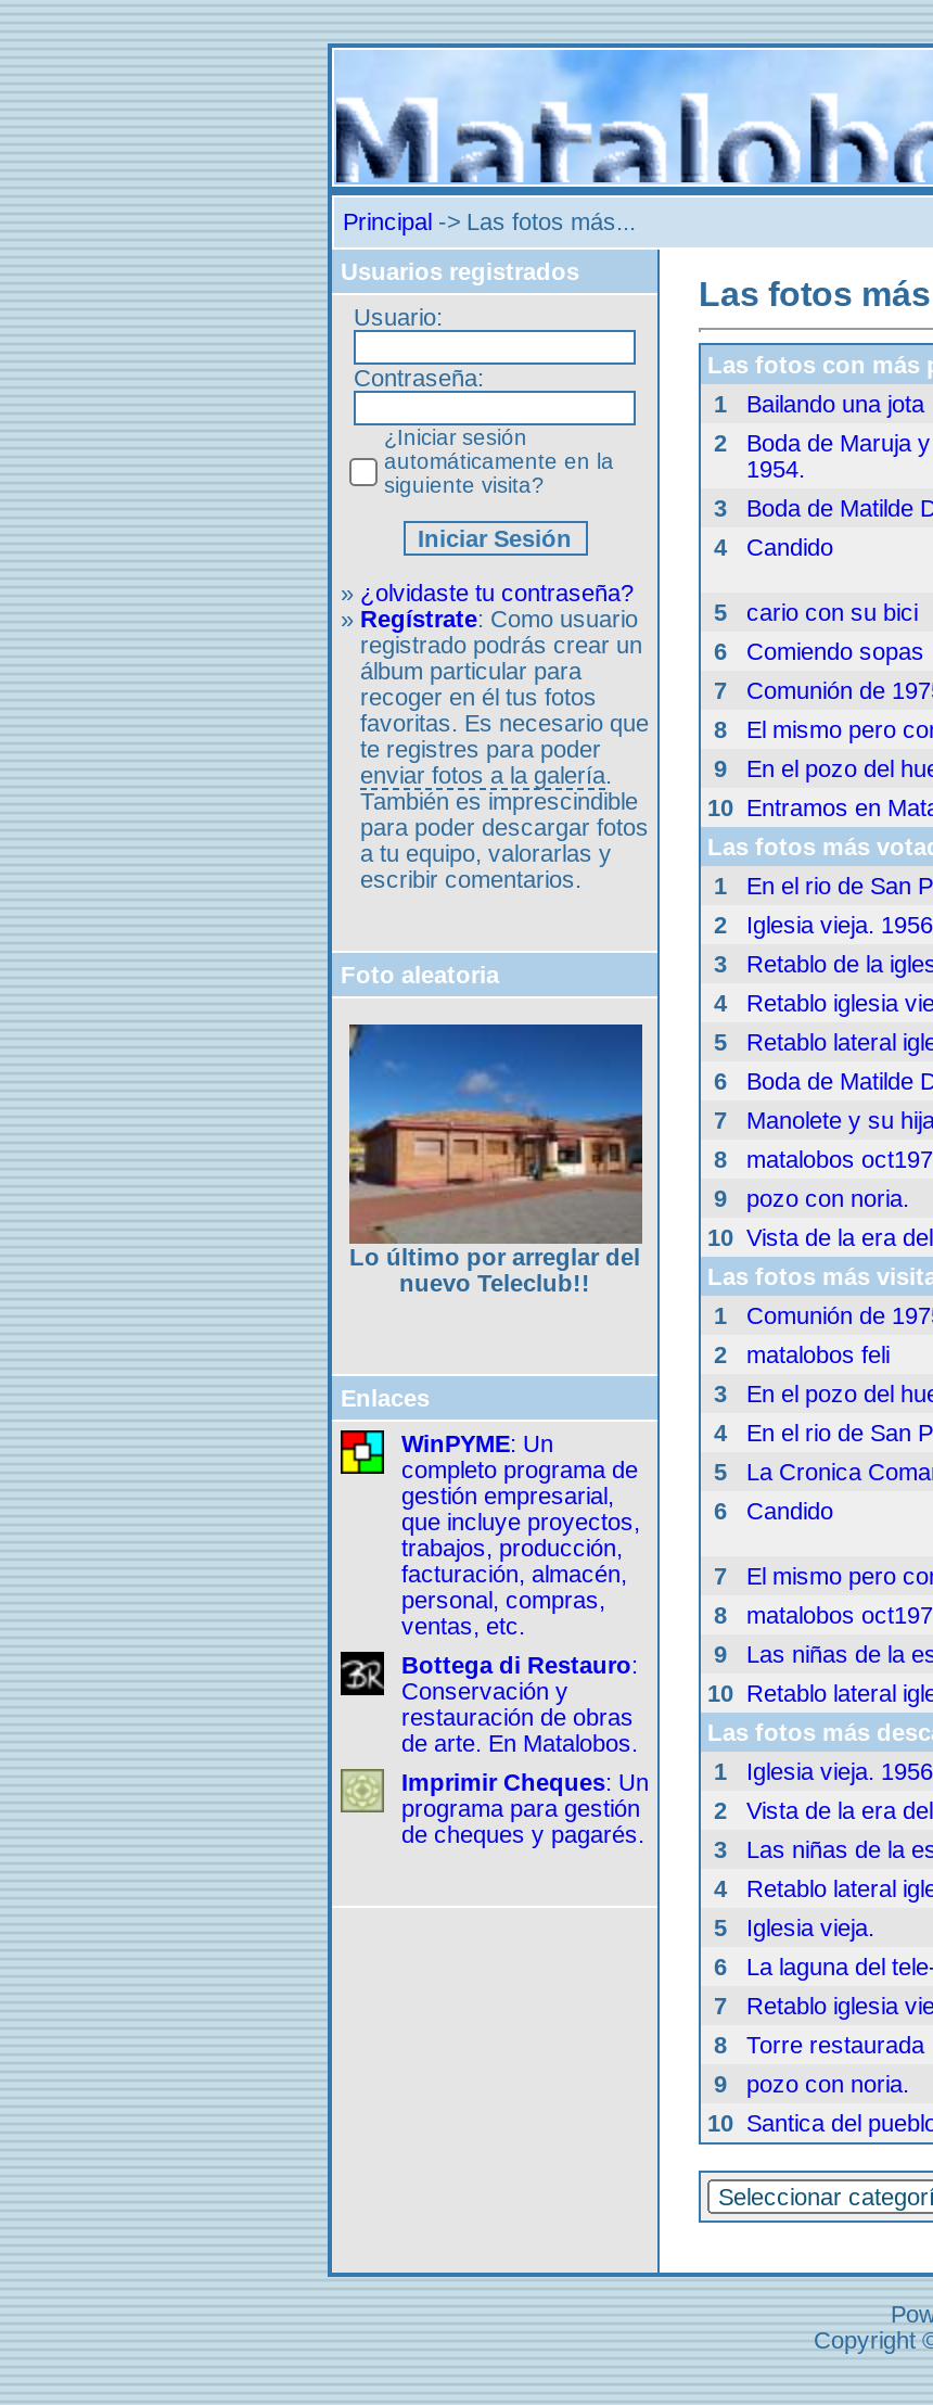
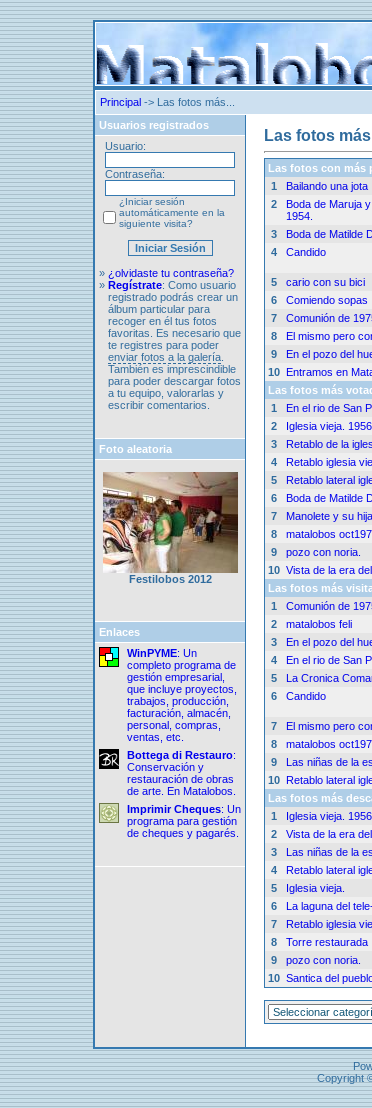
- [image]
- Lo último por arreglar del
- nuevo Teleclub!!
+ [image]
+ Festilobos 2012
